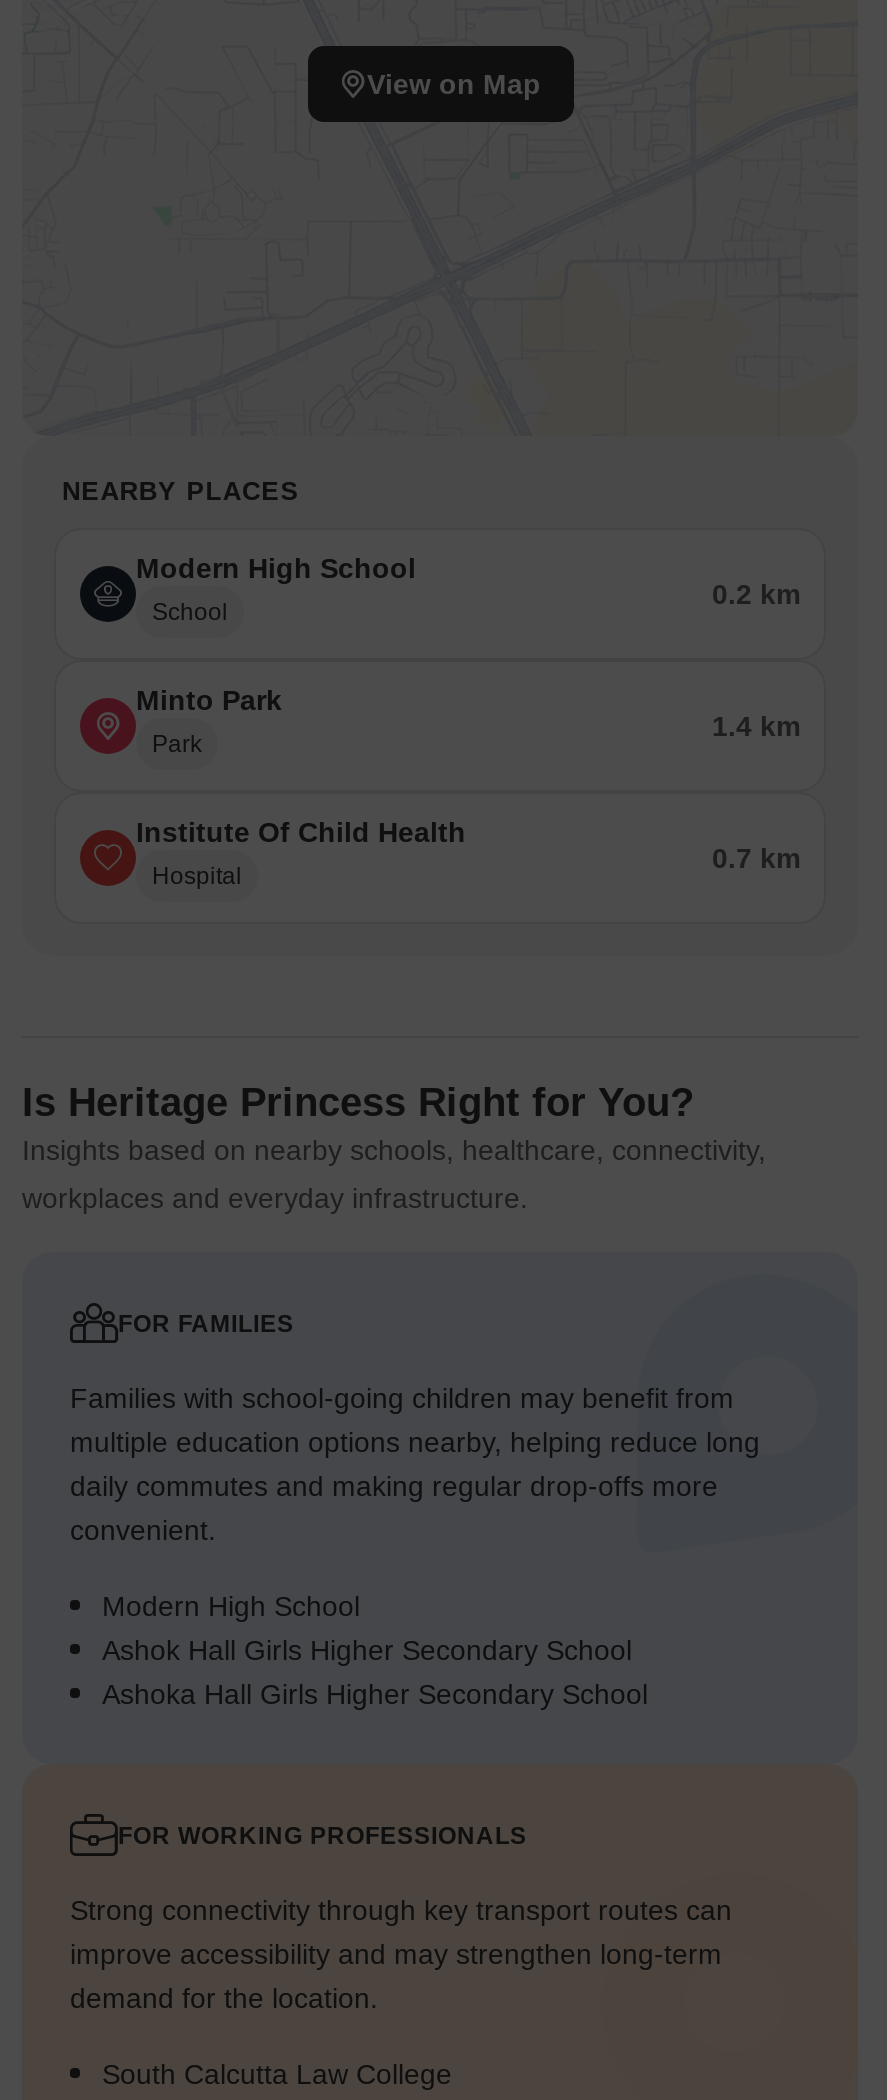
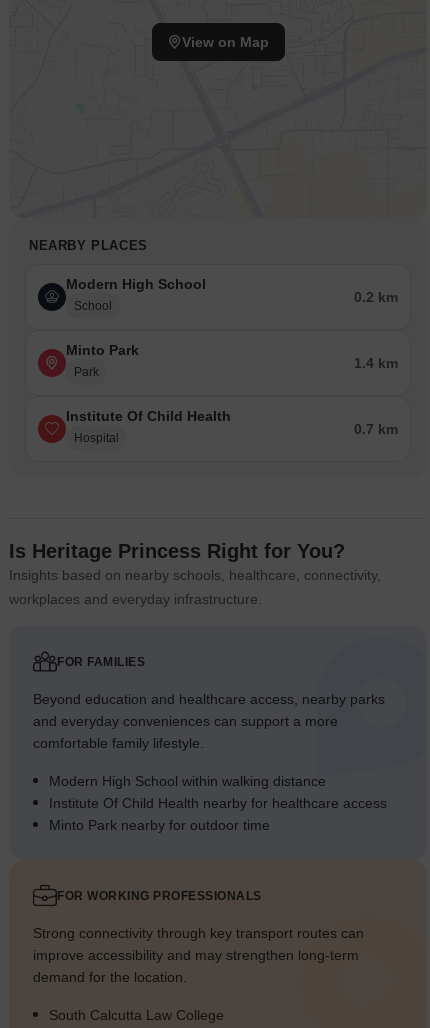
- Families with school-going children may benefit from
- multiple education options nearby, helping reduce long
- daily commutes and making regular drop-offs more
- convenient.
+ Beyond education and healthcare access, nearby parks
+ and everyday conveniences can support a more
+ comfortable family lifestyle.

- Modern High School
- Ashok Hall Girls Higher Secondary School
- Ashoka Hall Girls Higher Secondary School
+ Modern High School within walking distance
+ Institute Of Child Health nearby for healthcare access
+ Minto Park nearby for outdoor time
